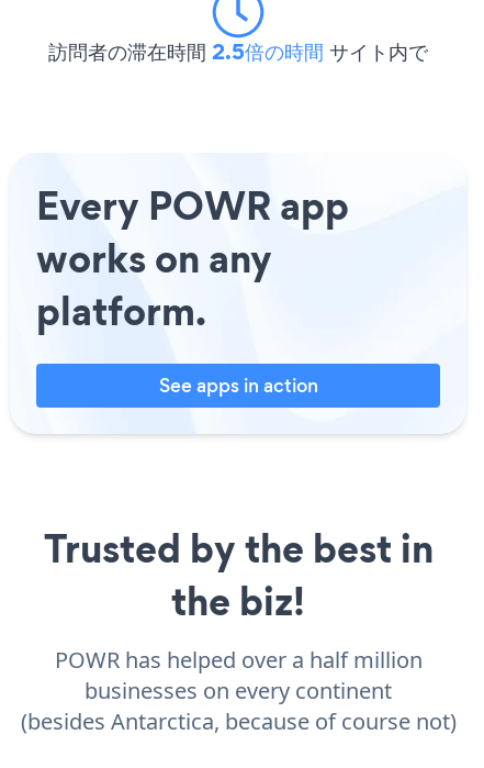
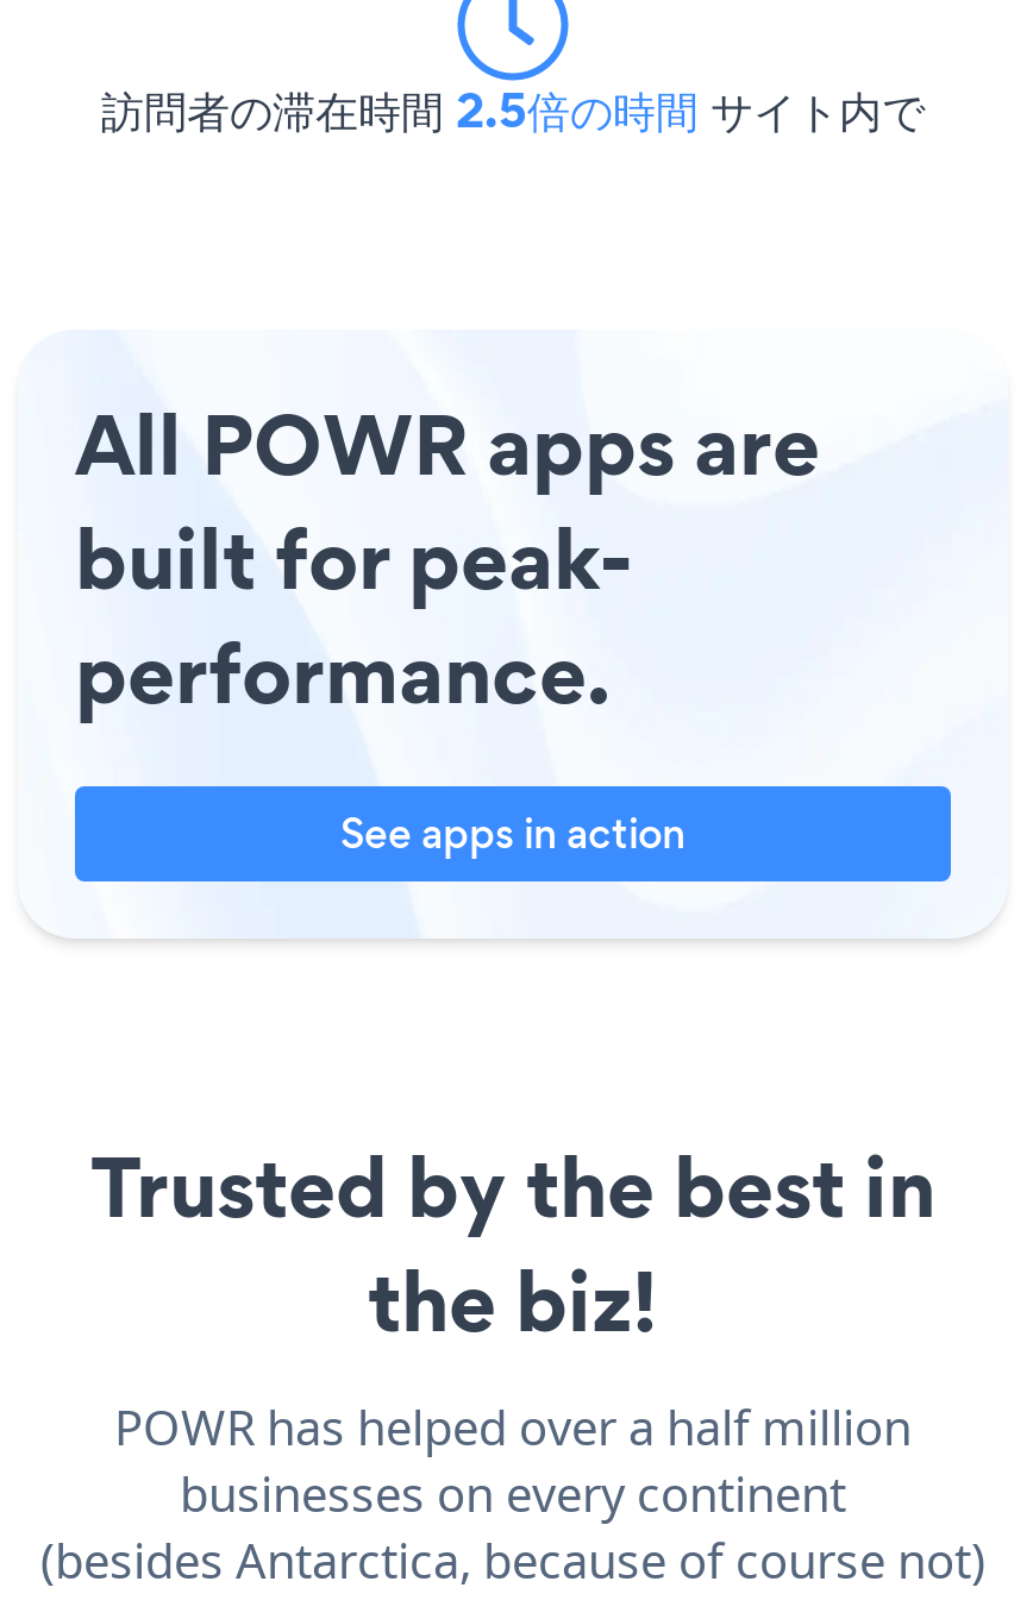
- Every POWR app
- works on any
- platform.
+ All POWR apps are
+ built for peak-
+ performance.
